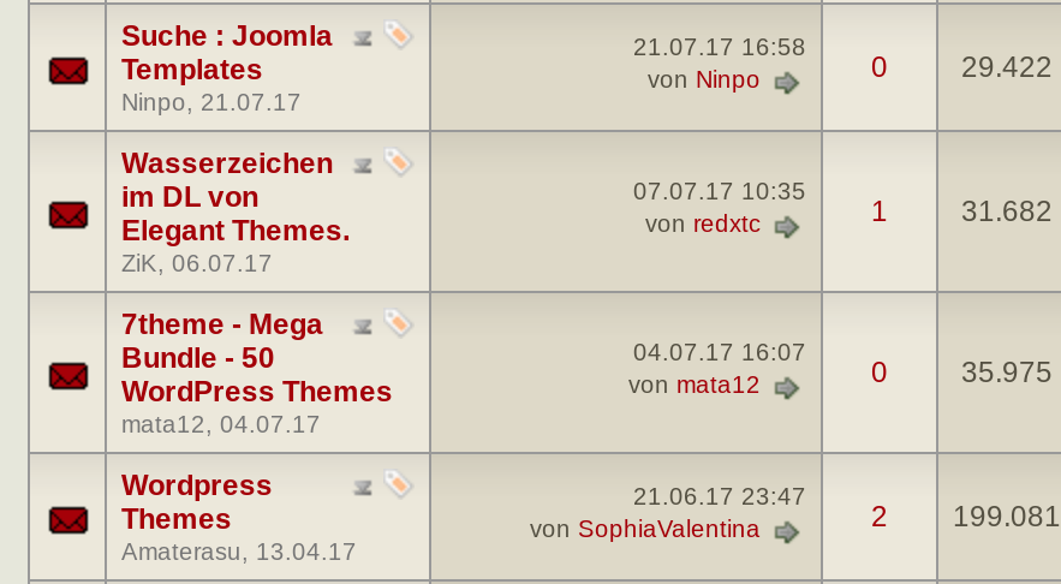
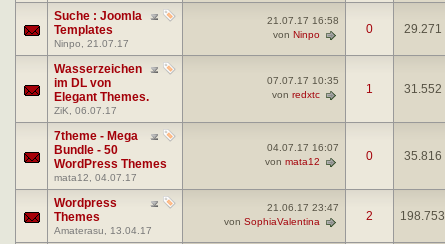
- 29.422
+ 29.271

- 31.682
+ 31.552

- 35.975
+ 35.816

- 2 199.081
+ 2 198.753
